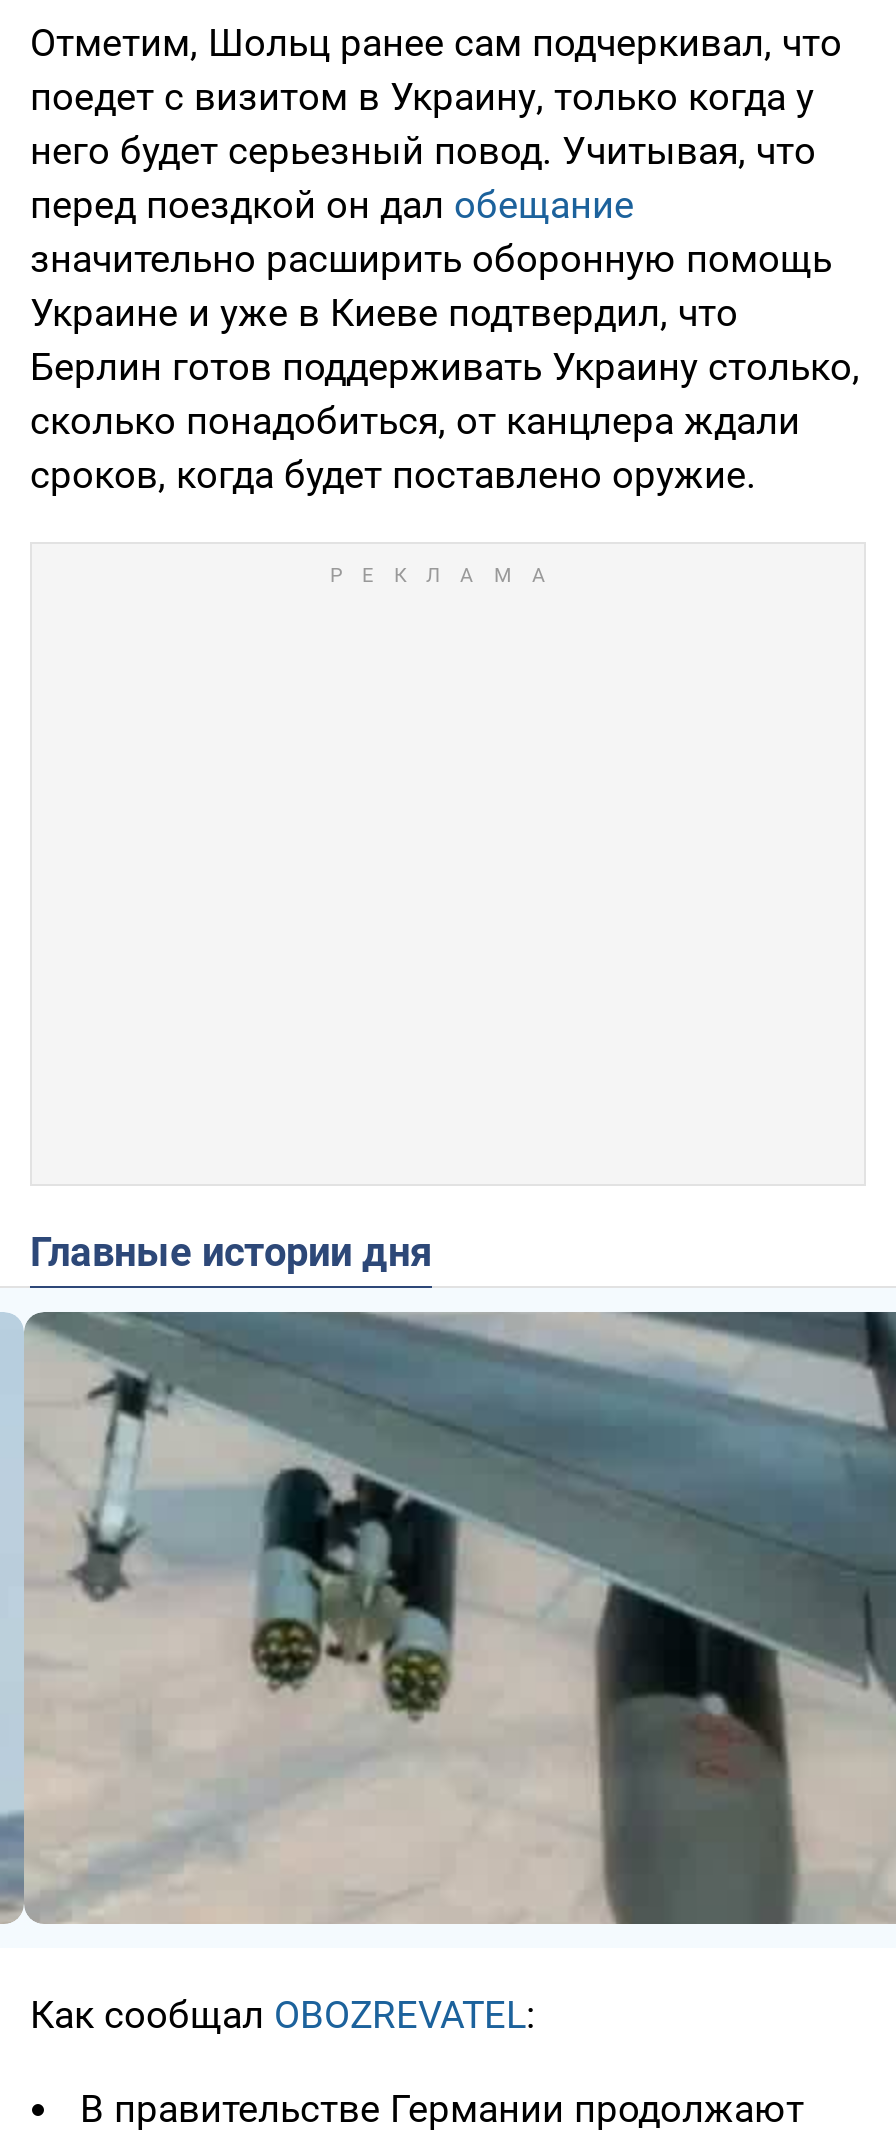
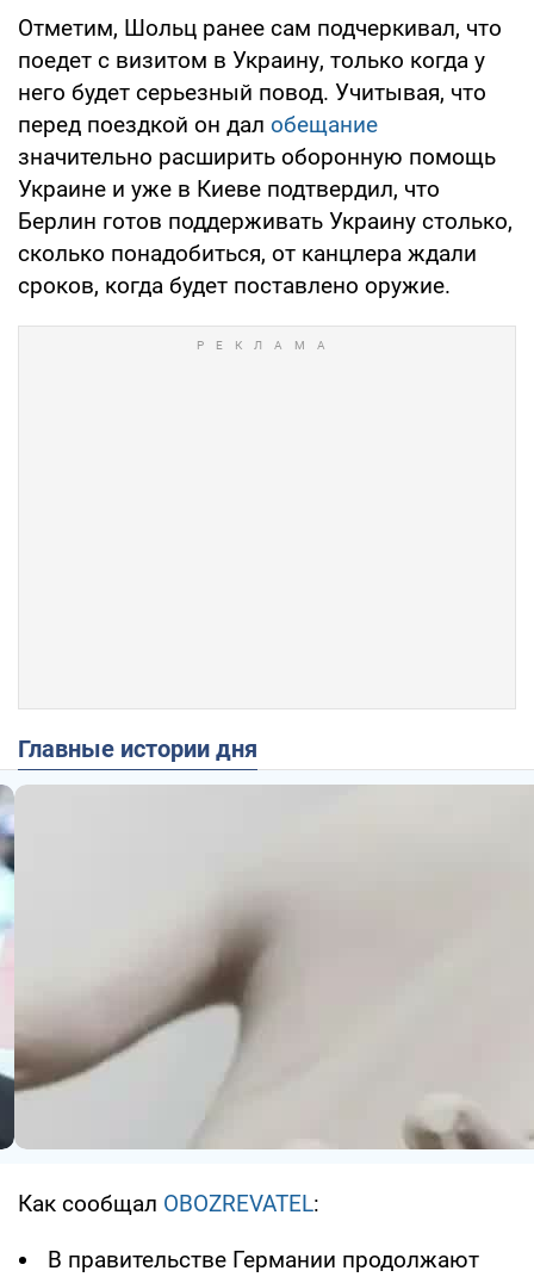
- [image]
+ [image]
